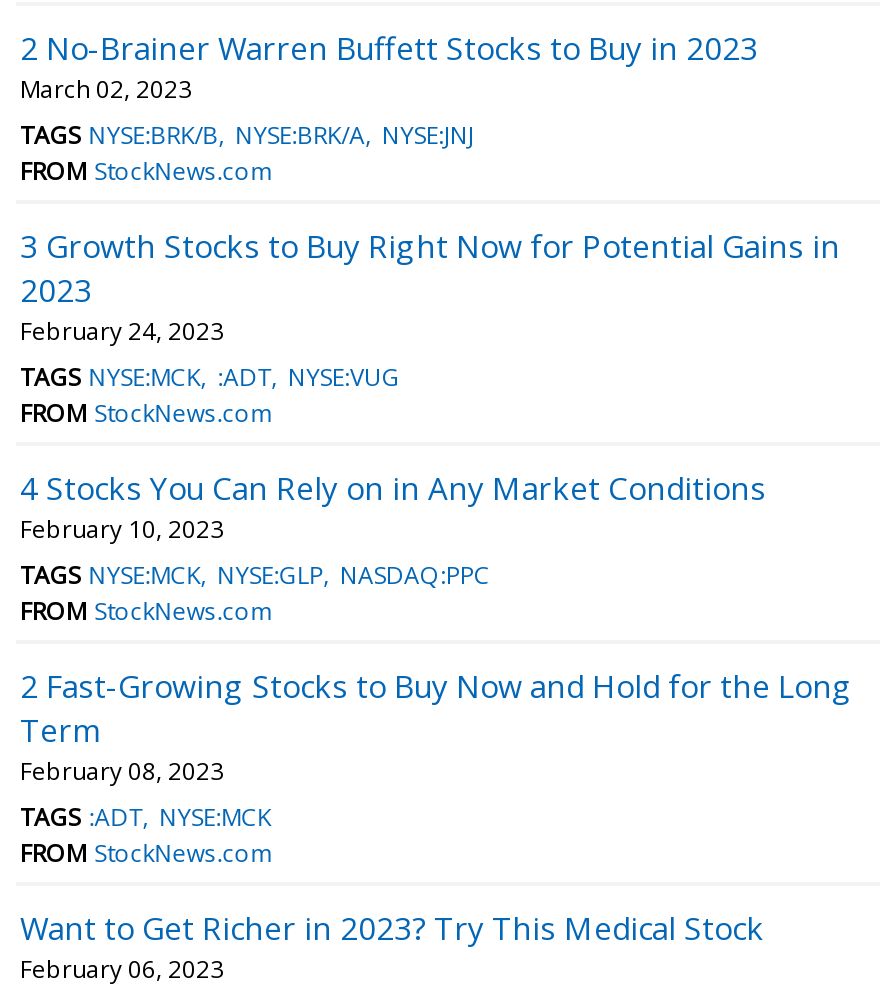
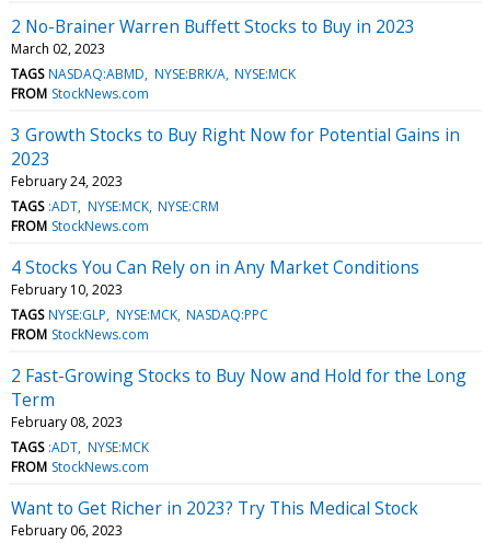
- TAGS NYSE:BRK/B NYSE:BRK/A NYSE:JNJ
+ TAGS NASDAQ:ABMD NYSE:BRK/A NYSE:MCK

- TAGS NYSE:MCK :ADT NYSE:VUG
+ TAGS :ADT NYSE:MCK NYSE:CRM

- TAGS NYSE:MCK NYSE:GLP NASDAQ:PPC
+ TAGS NYSE:GLP NYSE:MCK NASDAQ:PPC
